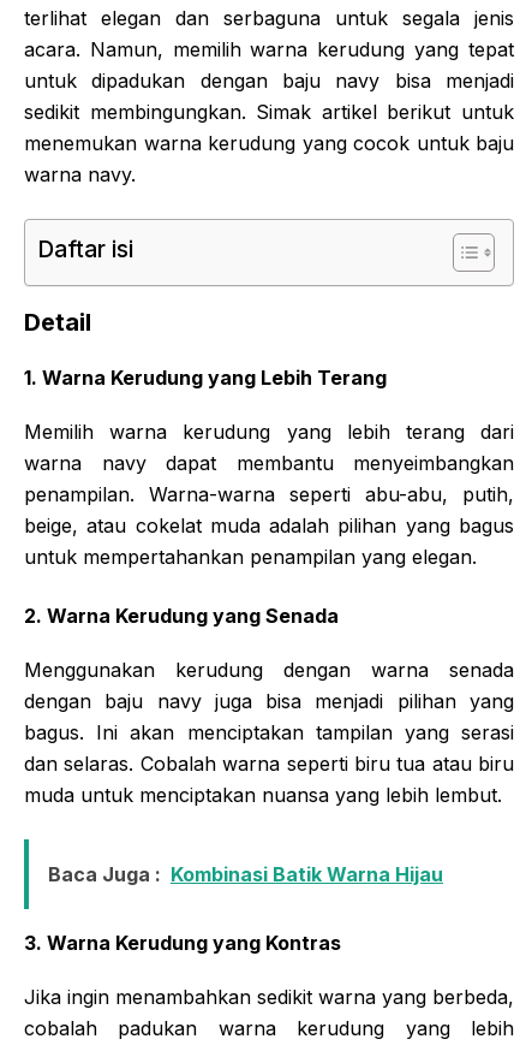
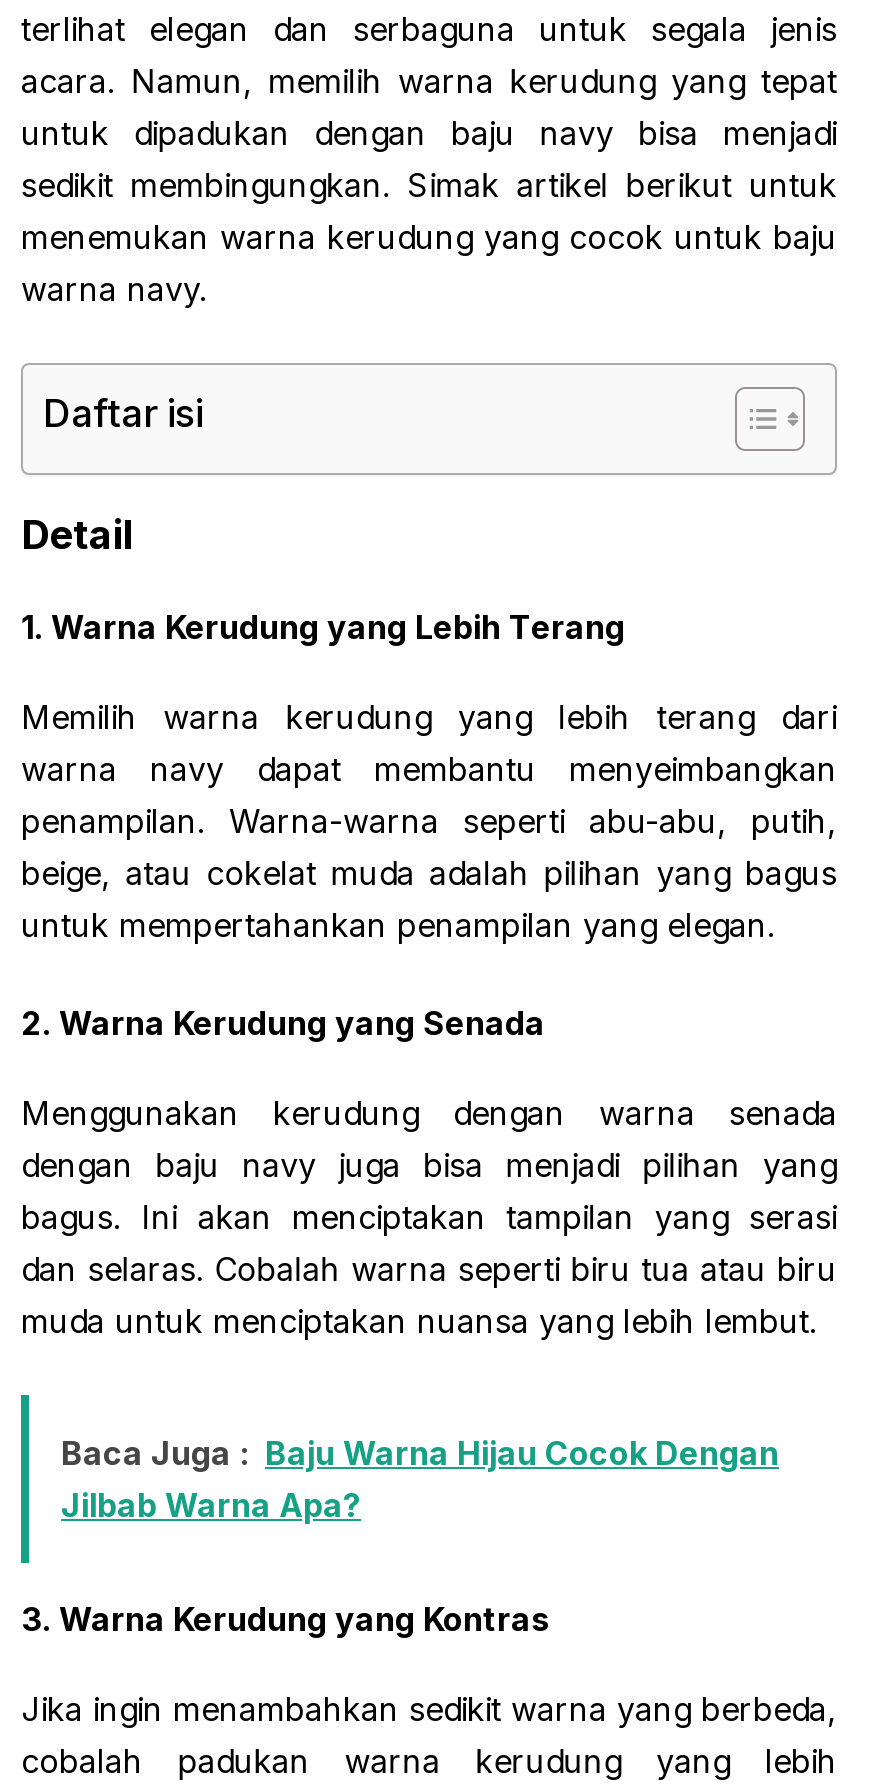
- Baca Juga : Kombinasi Batik Warna Hijau
+ Baca Juga : Baju Warna Hijau Cocok Dengan
+ Jilbab Warna Apa?
